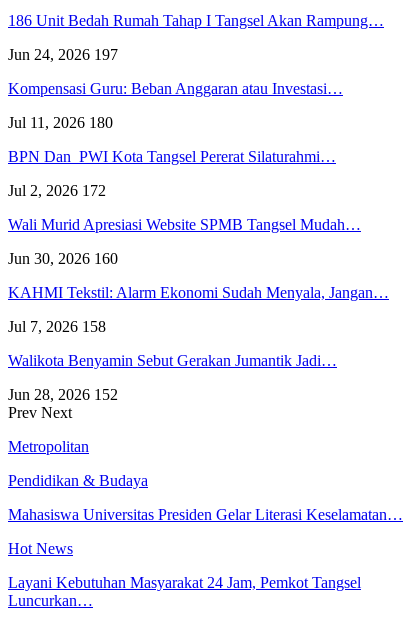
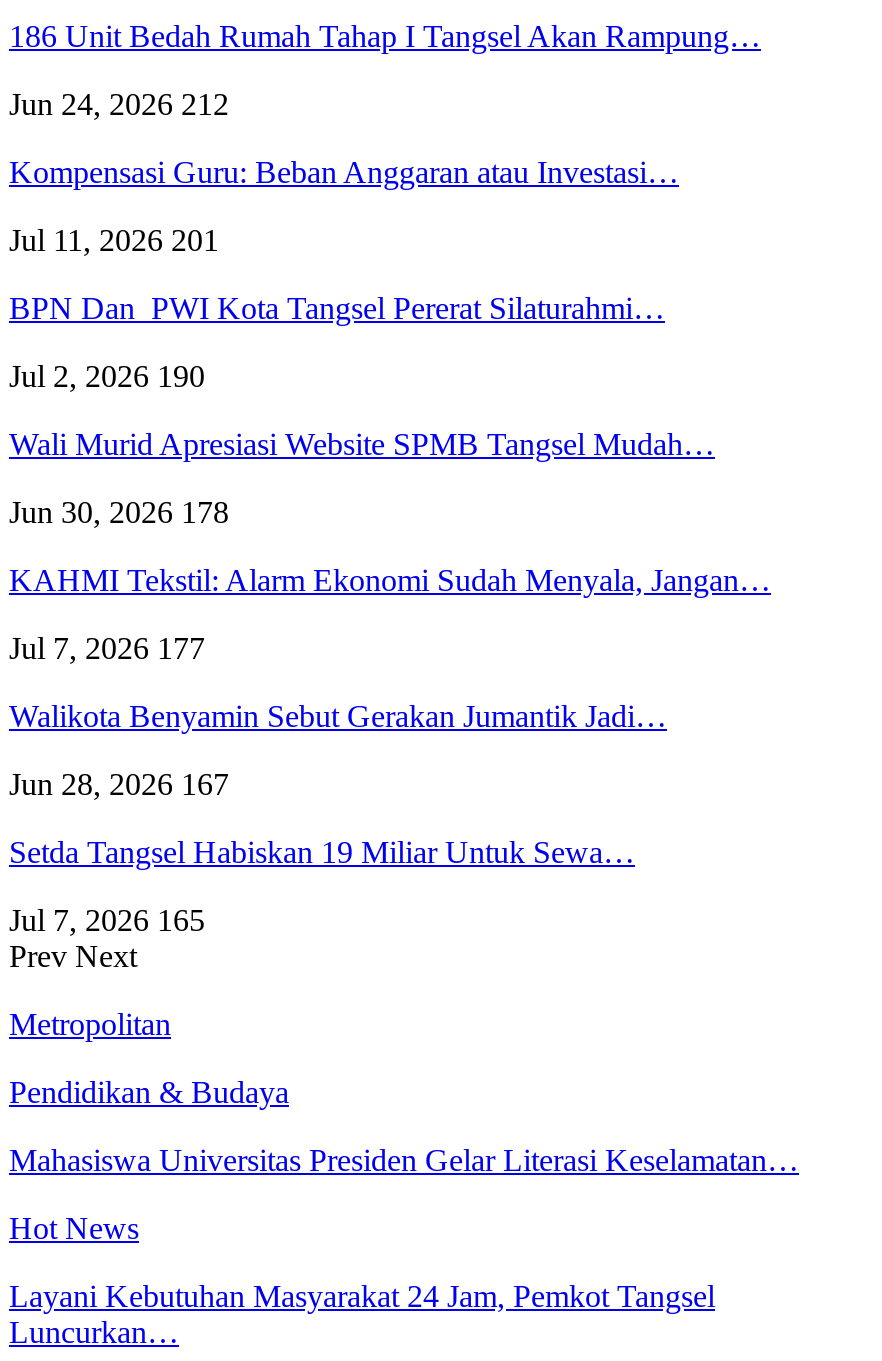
- Jun 24, 2026 197
+ Jun 24, 2026 212

- Jul 11, 2026 180
+ Jul 11, 2026 201

- Jul 2, 2026 172
+ Jul 2, 2026 190

- Jun 30, 2026 160
+ Jun 30, 2026 178

- Jul 7, 2026 158
+ Jul 7, 2026 177

- Jun 28, 2026 152
+ Jun 28, 2026 167
+ Setda Tangsel Habiskan 19 Miliar Untuk Sewa…
+ Jul 7, 2026 165
